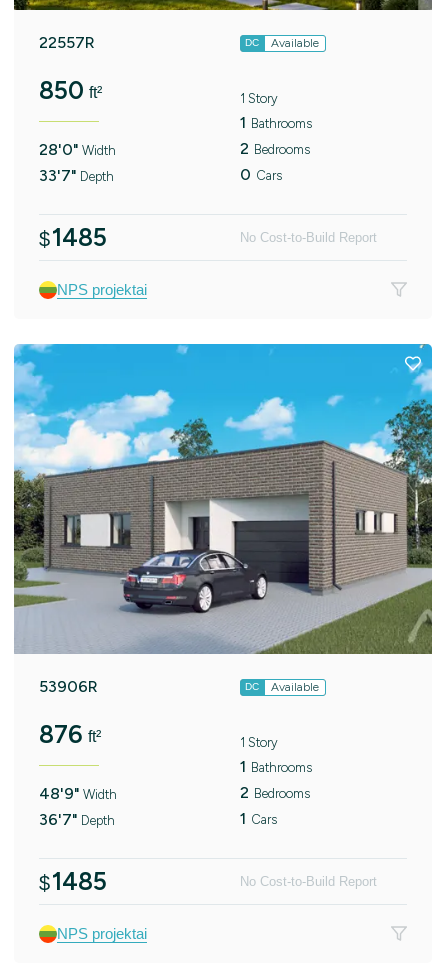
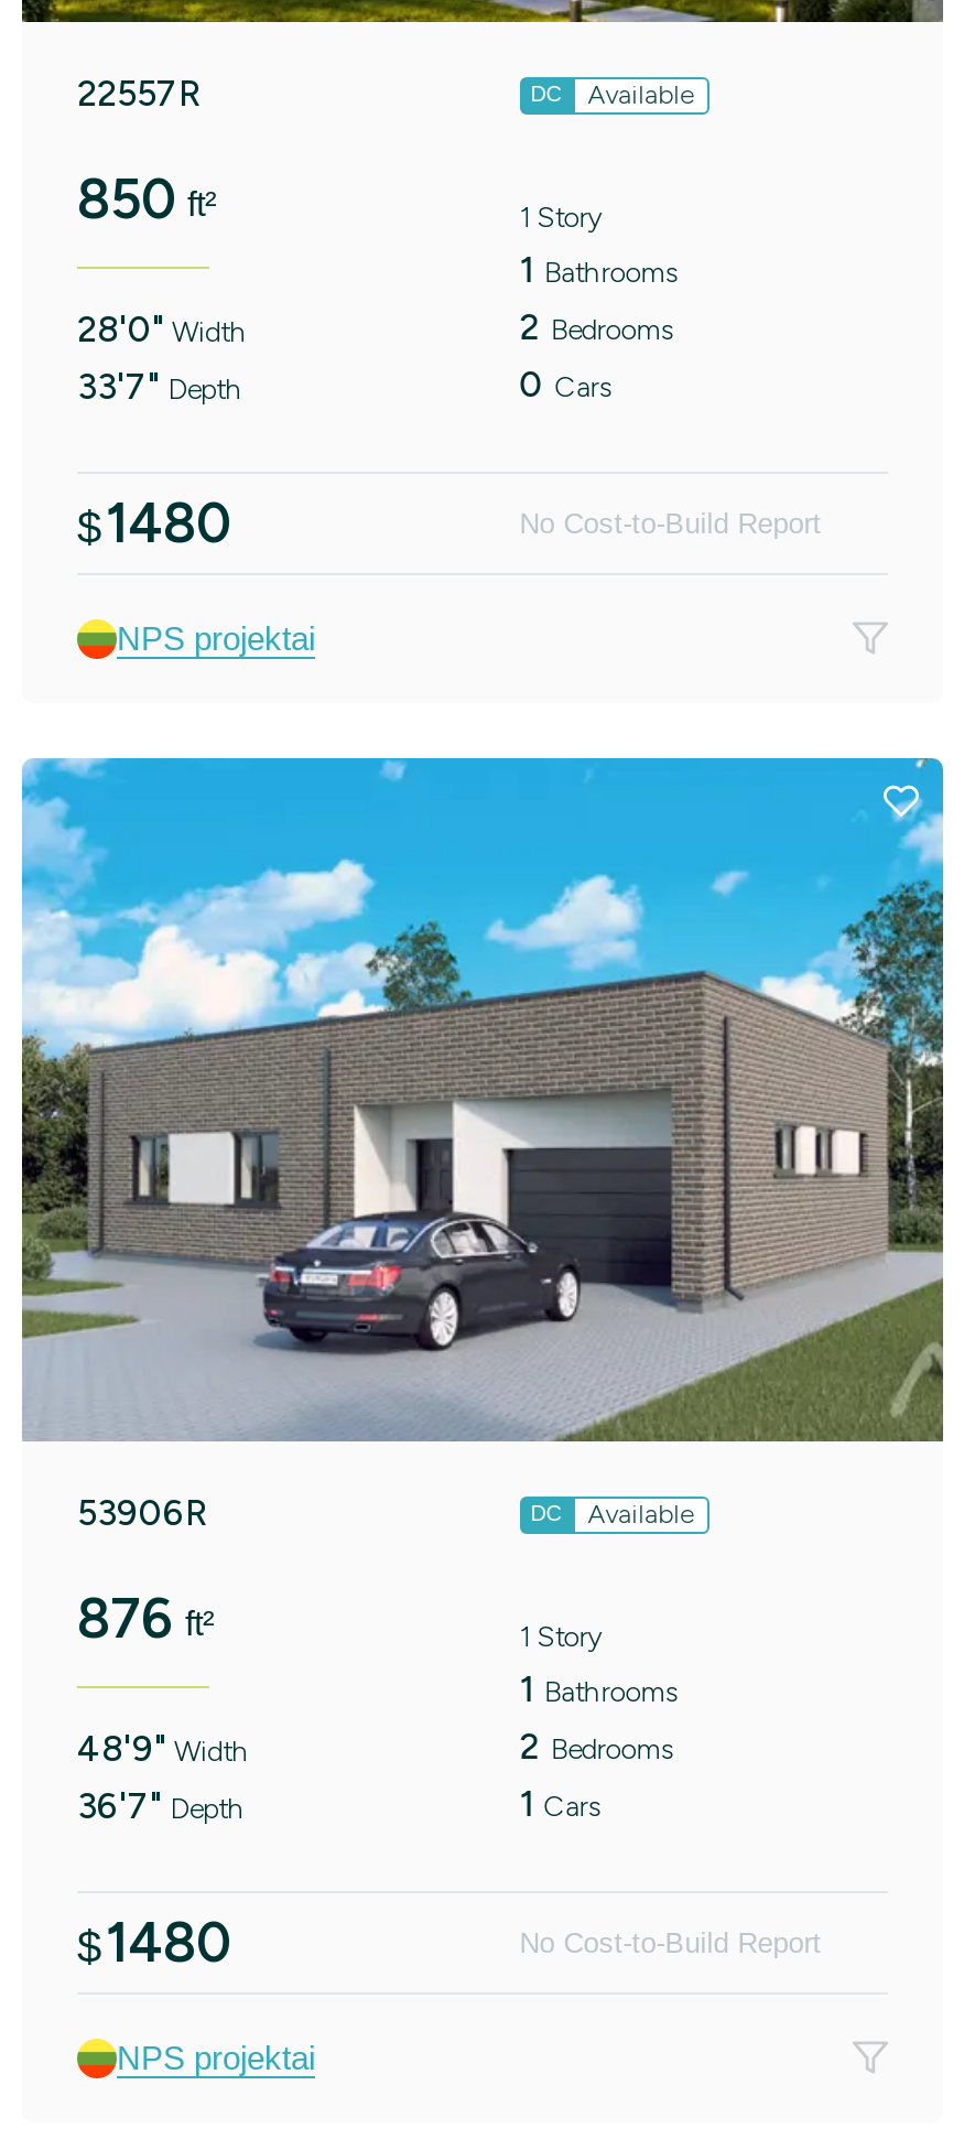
- $ 1485
+ $ 1480

- $ 1485
+ $ 1480
